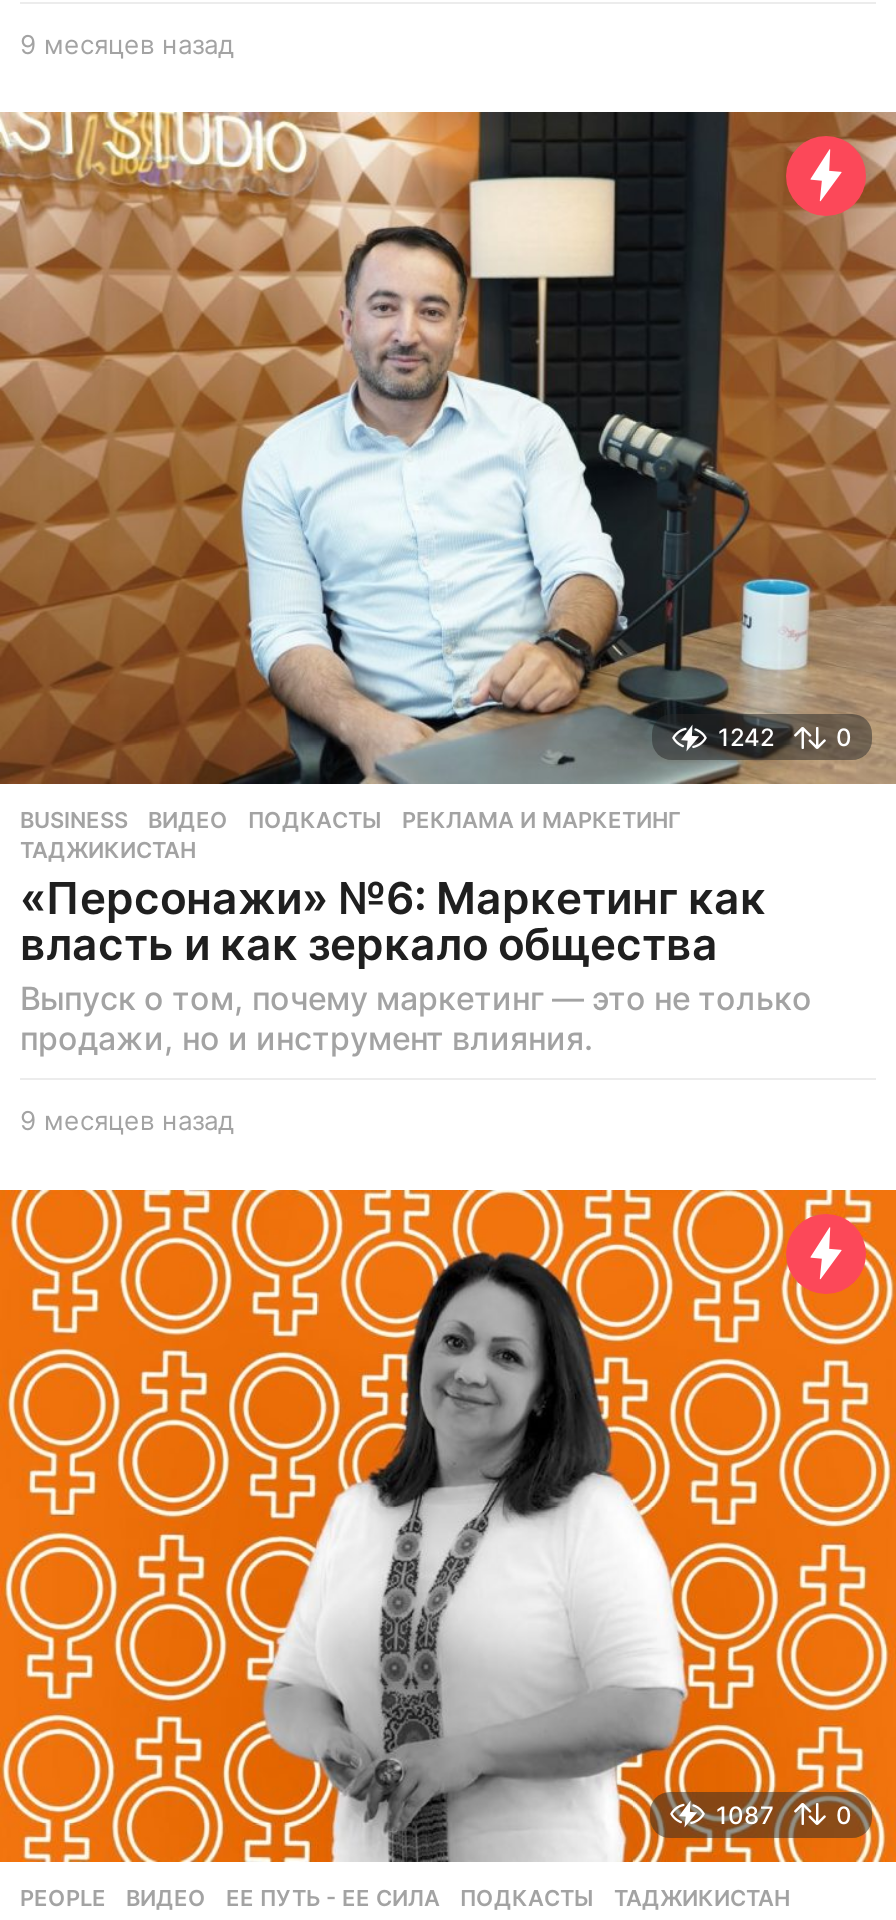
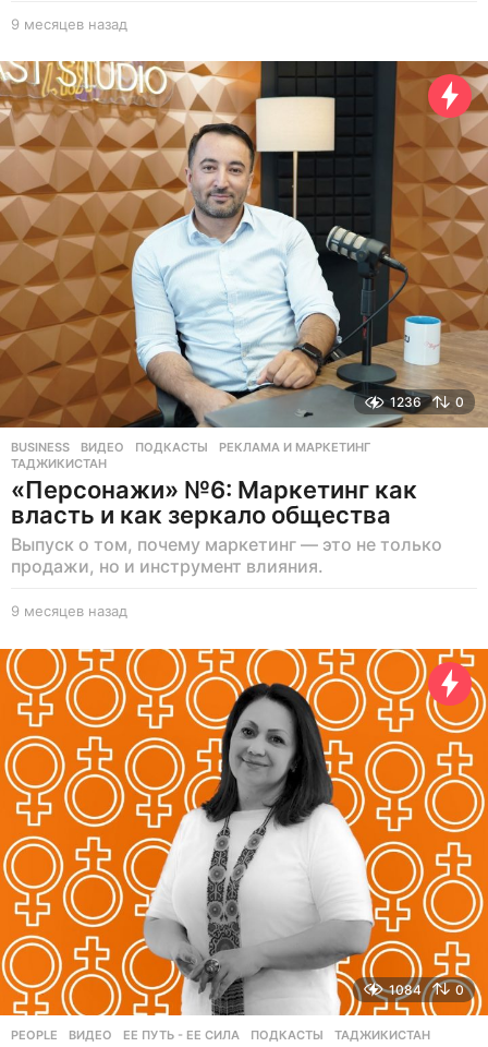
- 1242
+ 1236

- 1087
+ 1084
